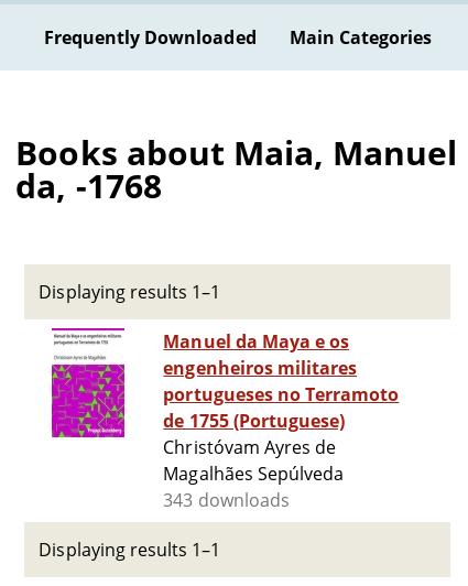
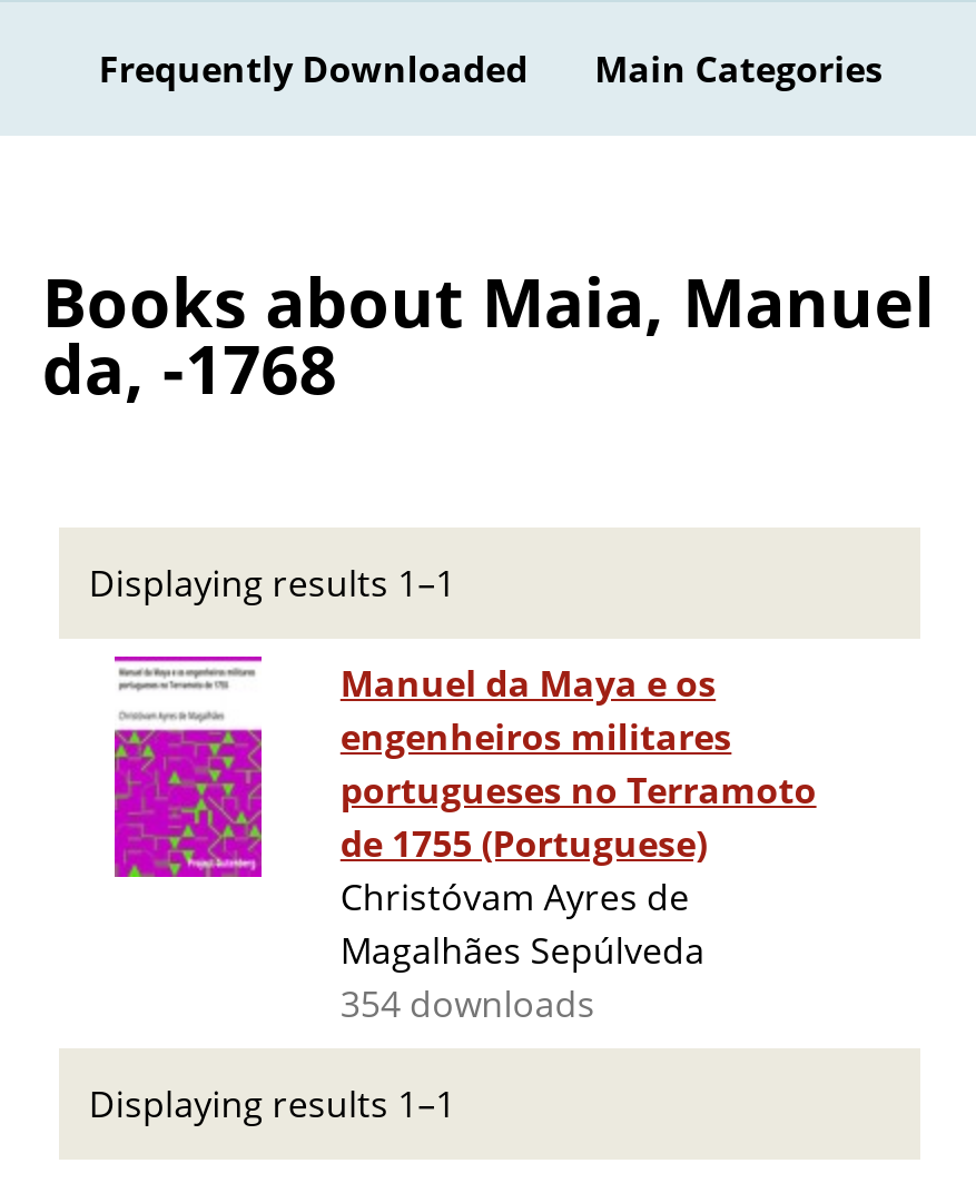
- 343 downloads
+ 354 downloads
